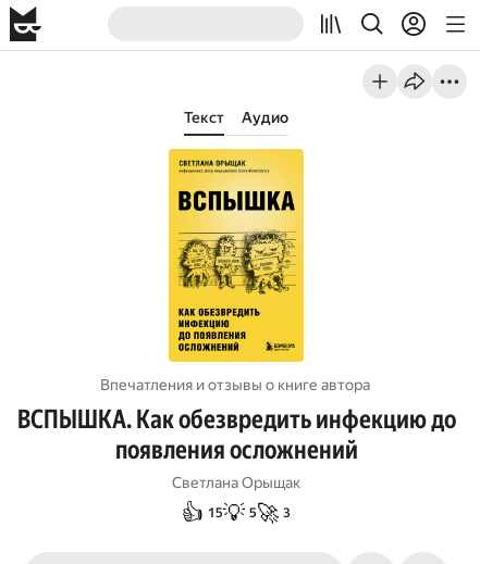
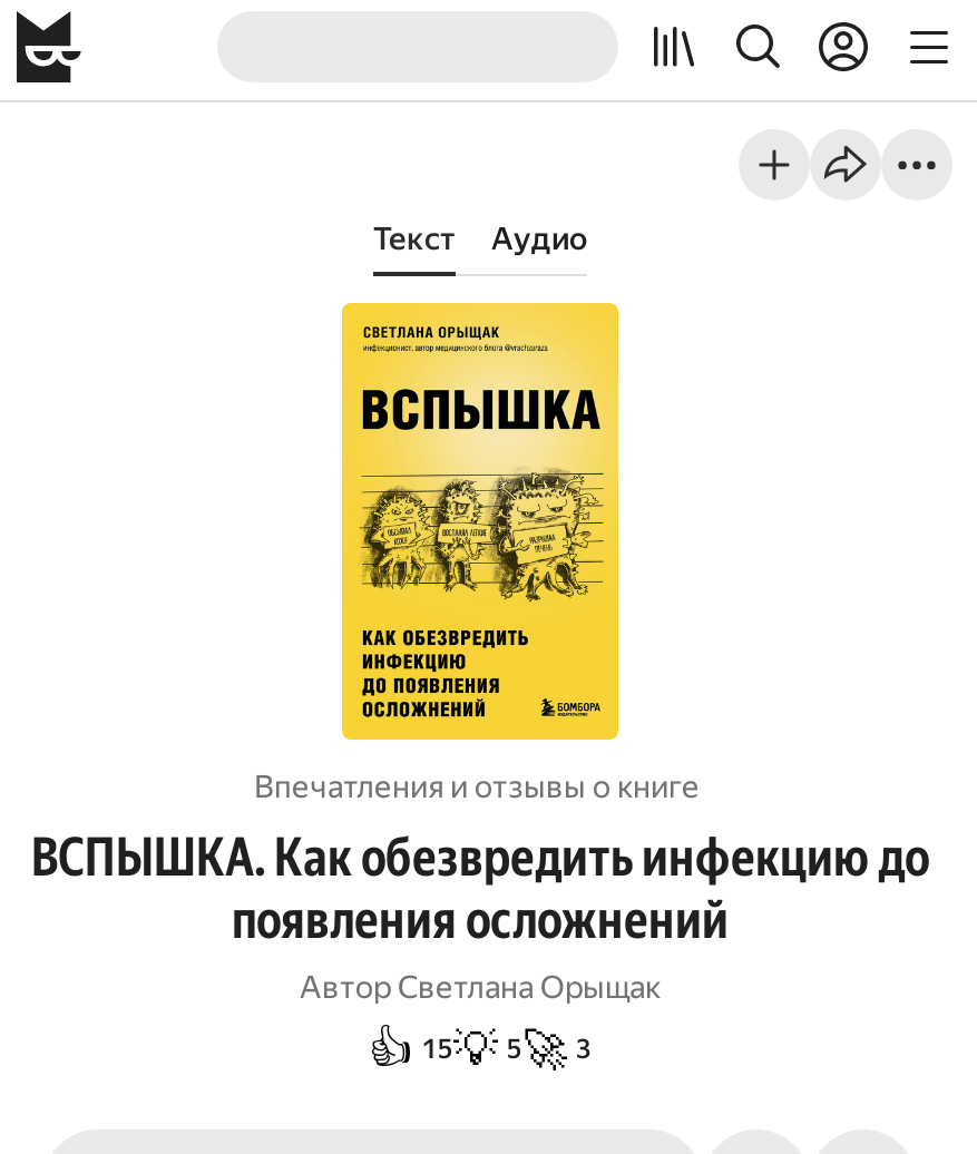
- Впечатления и отзывы о книге автора
+ Впечатления и отзывы о книге

- Светлана Орыщак
+ Автор Светлана Орыщак
